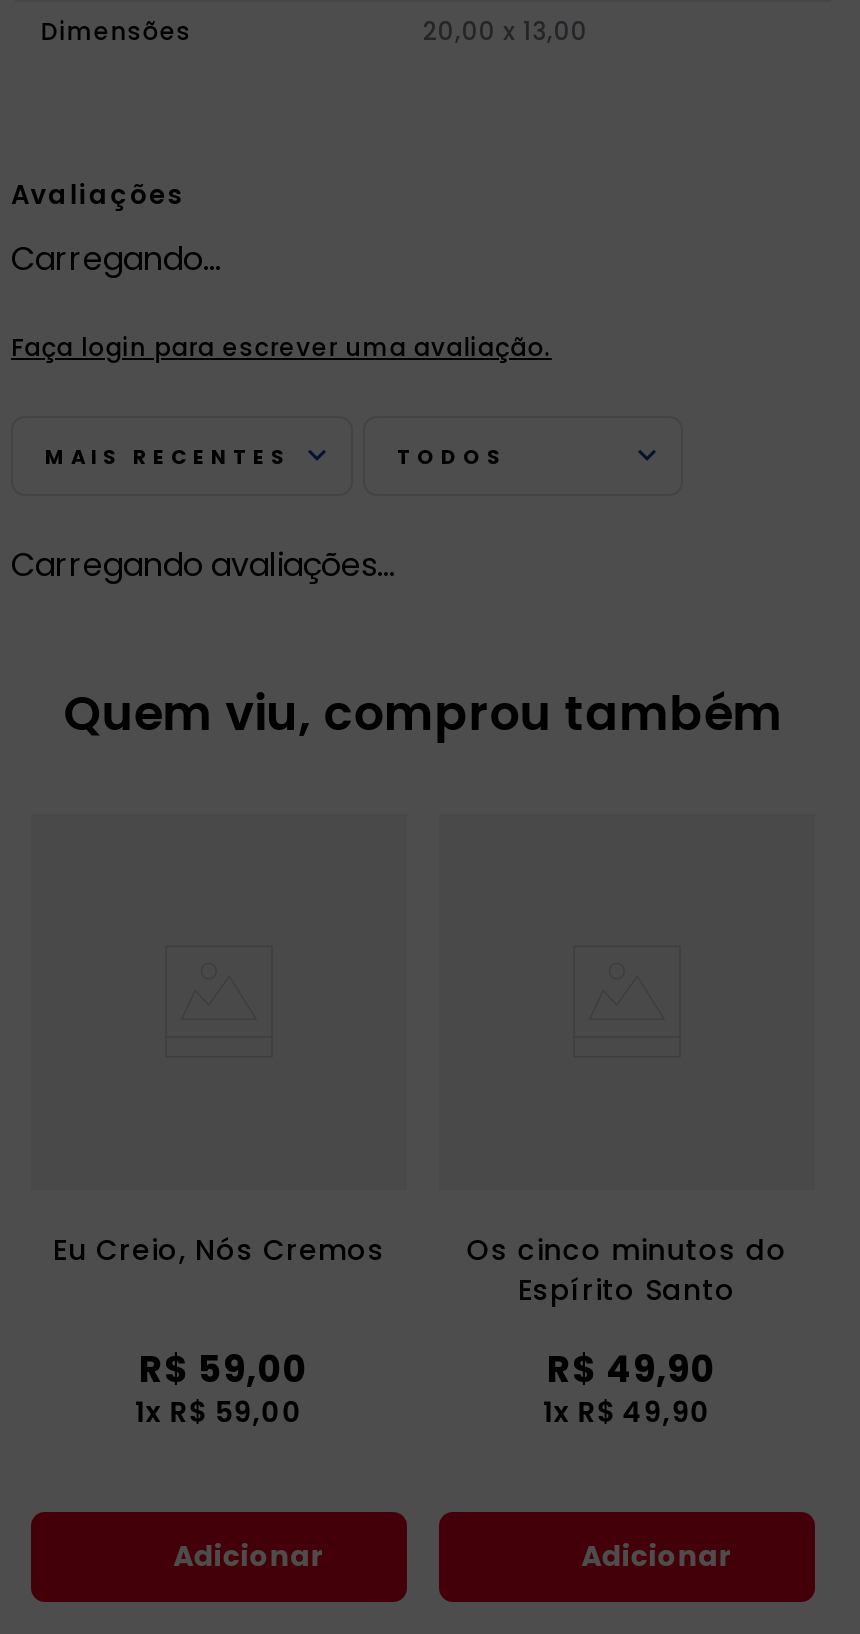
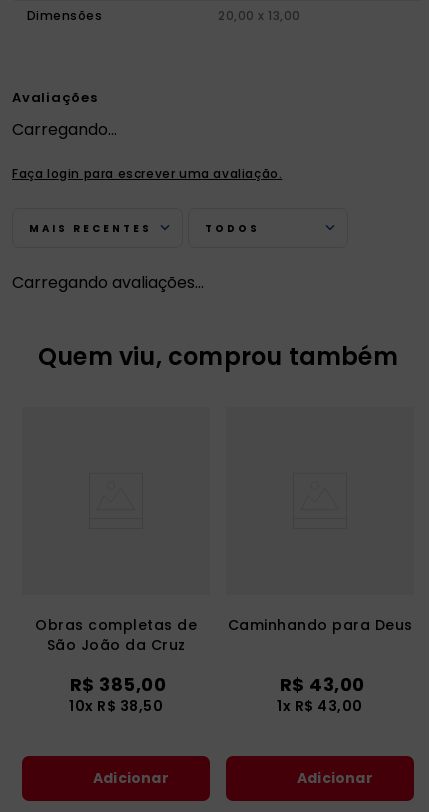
- Eu Creio, Nós Cremos
+ Obras completas de
+ São João da Cruz

- Os cinco minutos do
- Espírito Santo
+ Caminhando para Deus

- R$ 59,00
- 1x R$ 59,00
+ R$ 385,00
+ 10x R$ 38,50

- R$ 49,90
- 1x R$ 49,90
+ R$ 43,00
+ 1x R$ 43,00
